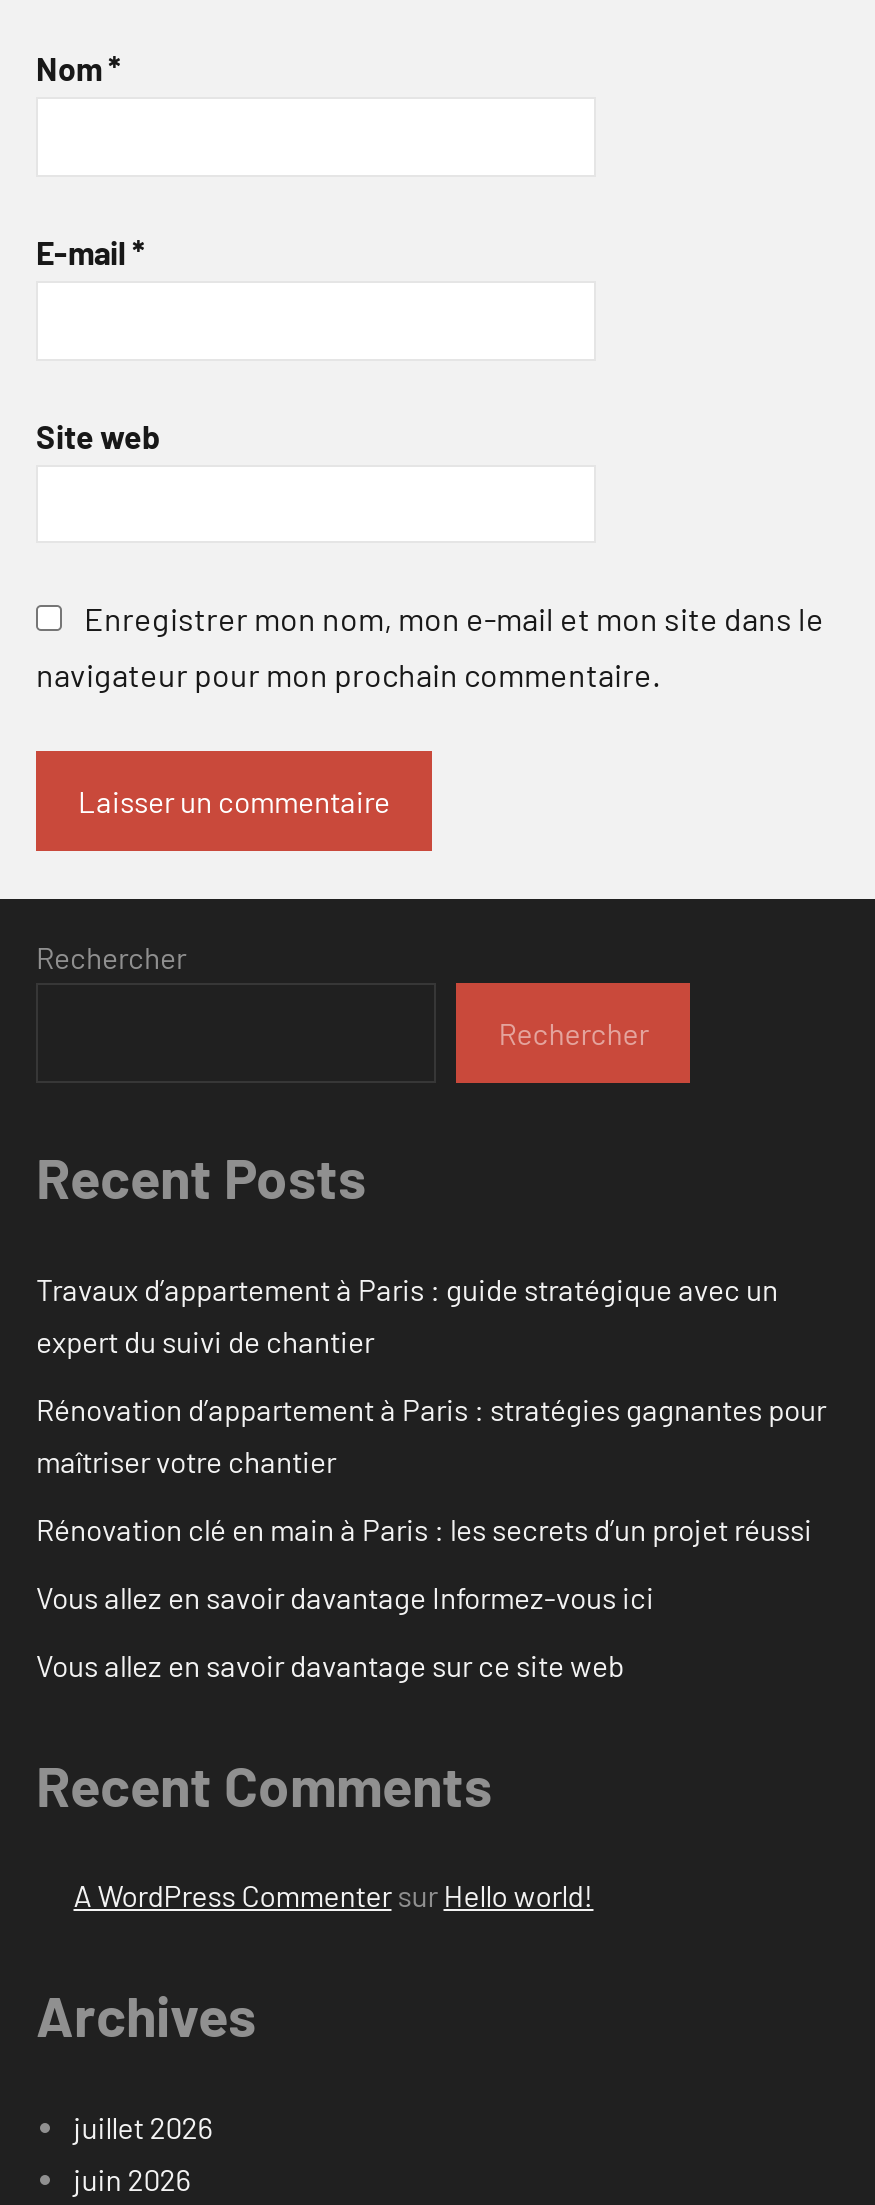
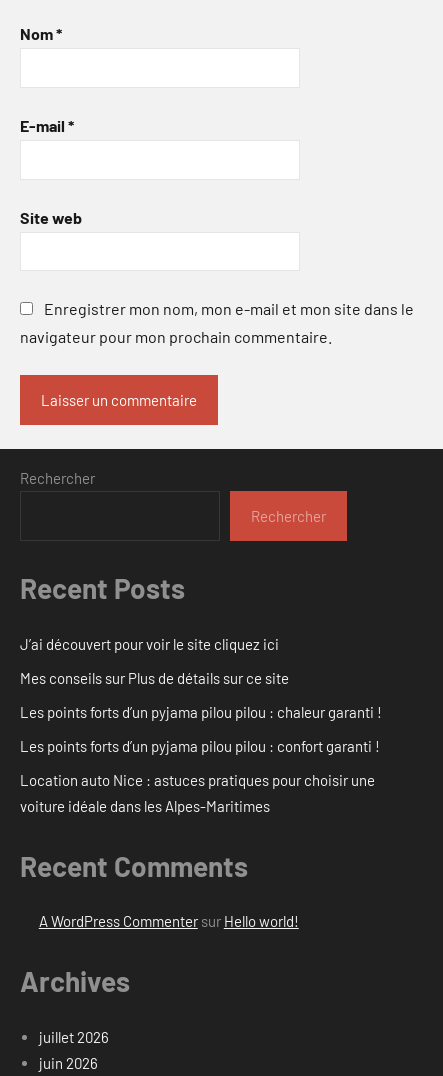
- Travaux d’appartement à Paris : guide stratégique avec un
- expert du suivi de chantier
+ J’ai découvert pour voir le site cliquez ici

- Rénovation d’appartement à Paris : stratégies gagnantes pour
- maîtriser votre chantier
+ Mes conseils sur Plus de détails sur ce site

- Rénovation clé en main à Paris : les secrets d’un projet réussi
+ Les points forts d’un pyjama pilou pilou : chaleur garanti !

- Vous allez en savoir davantage Informez-vous ici
+ Les points forts d’un pyjama pilou pilou : confort garanti !

- Vous allez en savoir davantage sur ce site web
+ Location auto Nice : astuces pratiques pour choisir une
+ voiture idéale dans les Alpes-Maritimes
